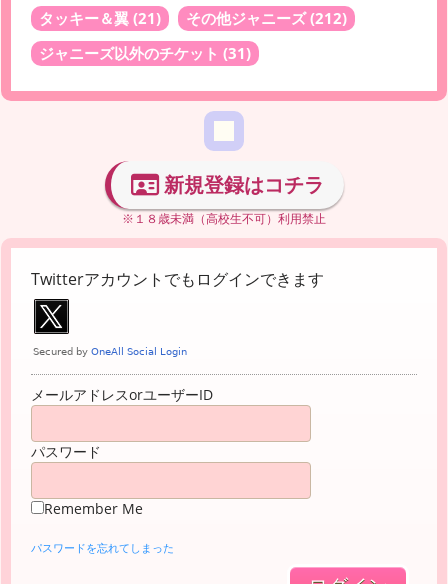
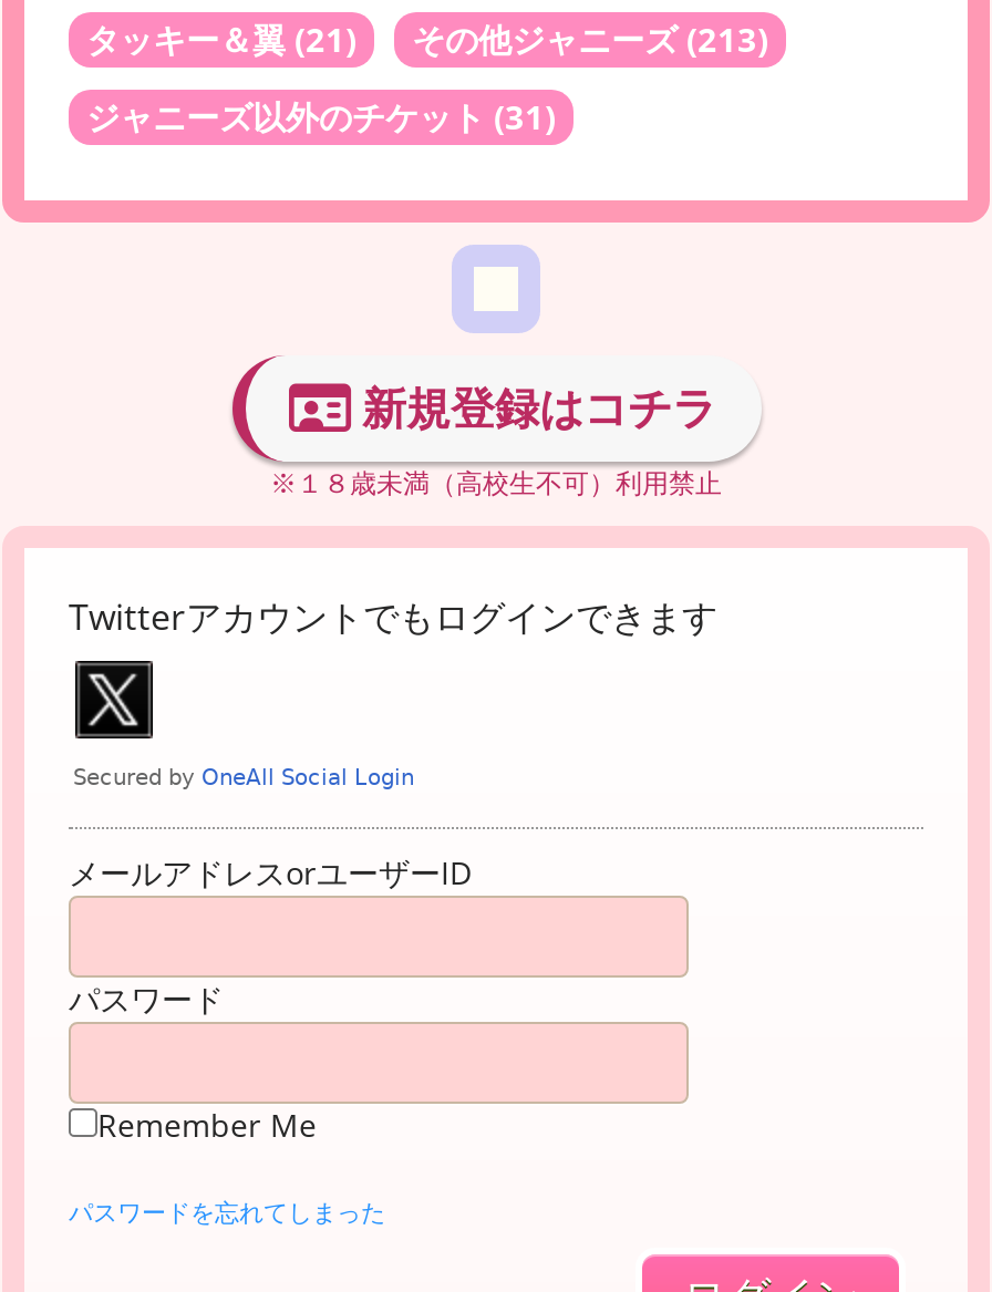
- その他ジャニーズ(212)
+ その他ジャニーズ(213)
